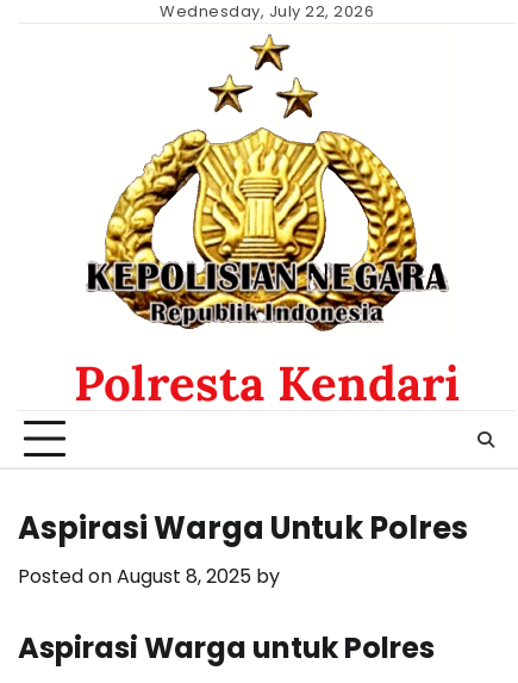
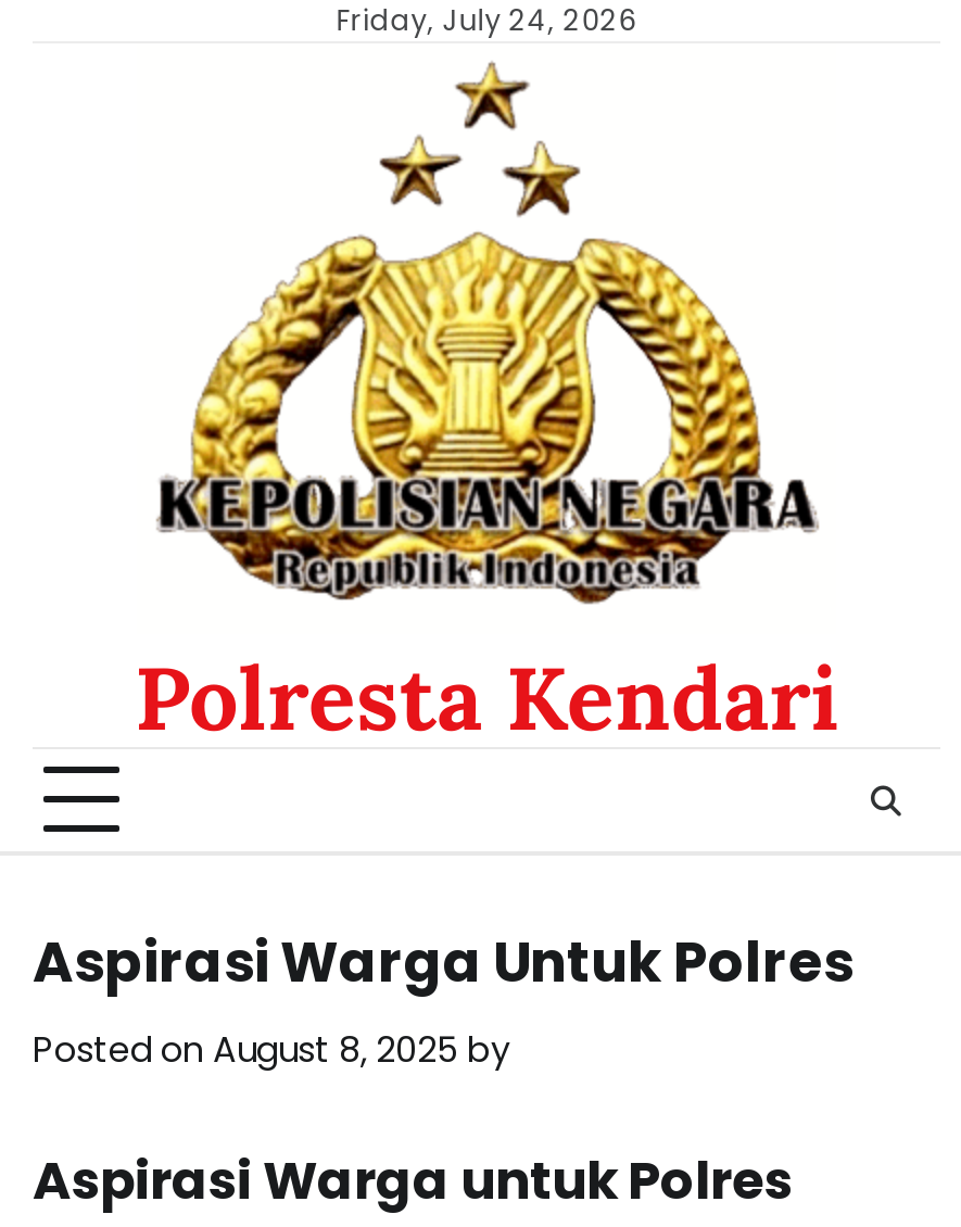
- Wednesday, July 22, 2026
+ Friday, July 24, 2026
